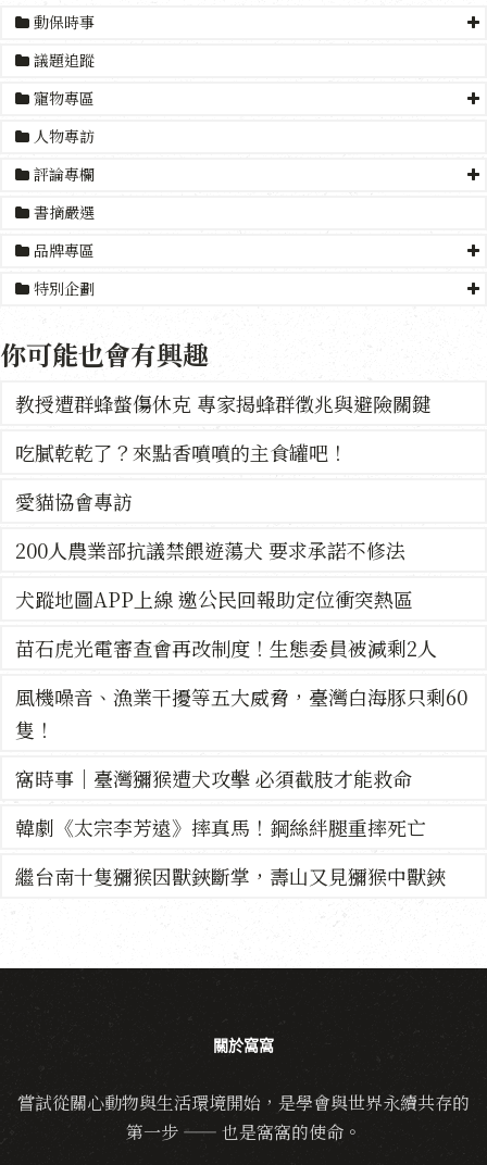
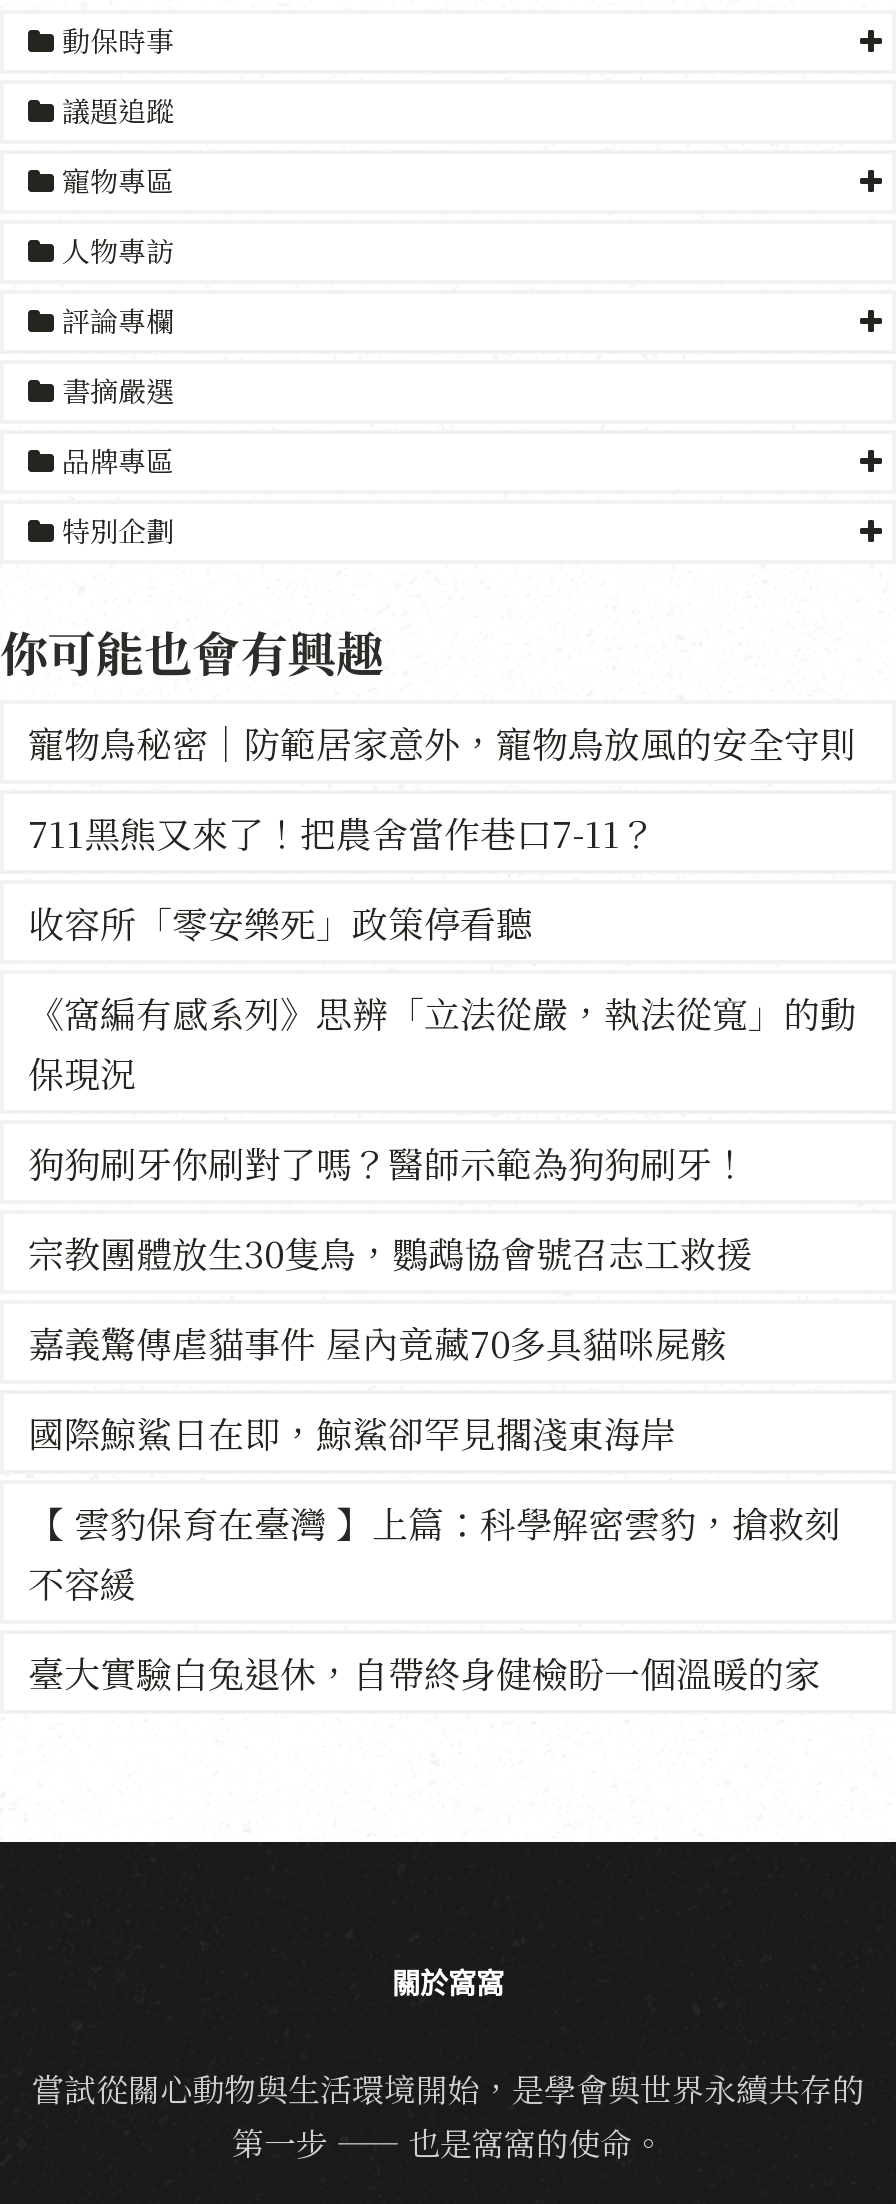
- 教授遭群蜂螫傷休克 專家揭蜂群徵兆與避險關鍵
+ 寵物鳥秘密｜防範居家意外，寵物鳥放風的安全守則

- 吃膩乾乾了？來點香噴噴的主食罐吧！
+ 711黑熊又來了！把農舍當作巷口7-11？

- 愛貓協會專訪
+ 收容所「零安樂死」政策停看聽

- 200人農業部抗議禁餵遊蕩犬 要求承諾不修法
+ 《窩編有感系列》思辨「立法從嚴，執法從寬」的動
+ 保現況

- 犬蹤地圖APP上線 邀公民回報助定位衝突熱區
+ 狗狗刷牙你刷對了嗎？醫師示範為狗狗刷牙！

- 苗石虎光電審查會再改制度！生態委員被減剩2人
+ 宗教團體放生30隻鳥，鸚鵡協會號召志工救援

- 風機噪音、漁業干擾等五大威脅，臺灣白海豚只剩60
- 隻！
+ 嘉義驚傳虐貓事件 屋內竟藏70多具貓咪屍骸

- 窩時事｜臺灣獼猴遭犬攻擊 必須截肢才能救命
+ 國際鯨鯊日在即，鯨鯊卻罕見擱淺東海岸

- 韓劇《太宗李芳遠》摔真馬！鋼絲絆腿重摔死亡
+ 【 雲豹保育在臺灣 】上篇：科學解密雲豹，搶救刻
+ 不容緩

- 繼台南十隻獼猴因獸鋏斷掌，壽山又見獼猴中獸鋏
+ 臺大實驗白兔退休，自帶終身健檢盼一個溫暖的家
